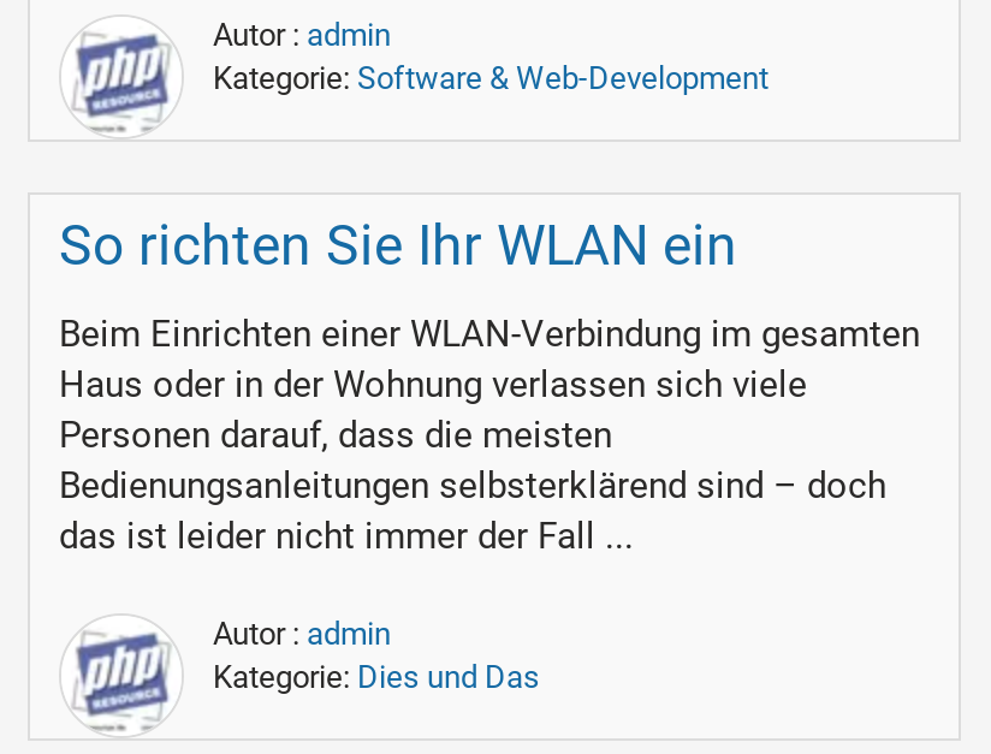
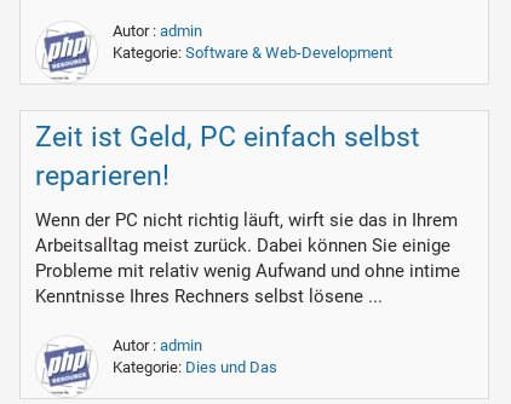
- So richten Sie Ihr WLAN ein
+ Zeit ist Geld, PC einfach selbst
+ reparieren!

- Beim Einrichten einer WLAN-Verbindung im gesamten
- Haus oder in der Wohnung verlassen sich viele
- Personen darauf, dass die meisten
- Bedienungsanleitungen selbsterklärend sind – doch
- das ist leider nicht immer der Fall ...
+ Wenn der PC nicht richtig läuft, wirft sie das in Ihrem
+ Arbeitsalltag meist zurück. Dabei können Sie einige
+ Probleme mit relativ wenig Aufwand und ohne intime
+ Kenntnisse Ihres Rechners selbst lösene ...
